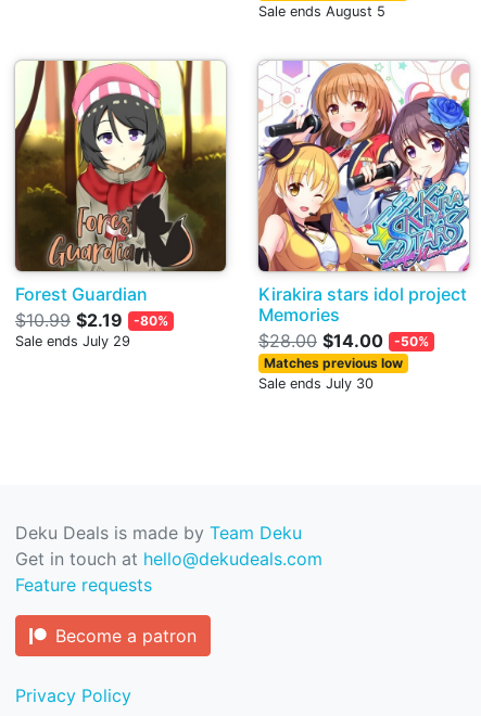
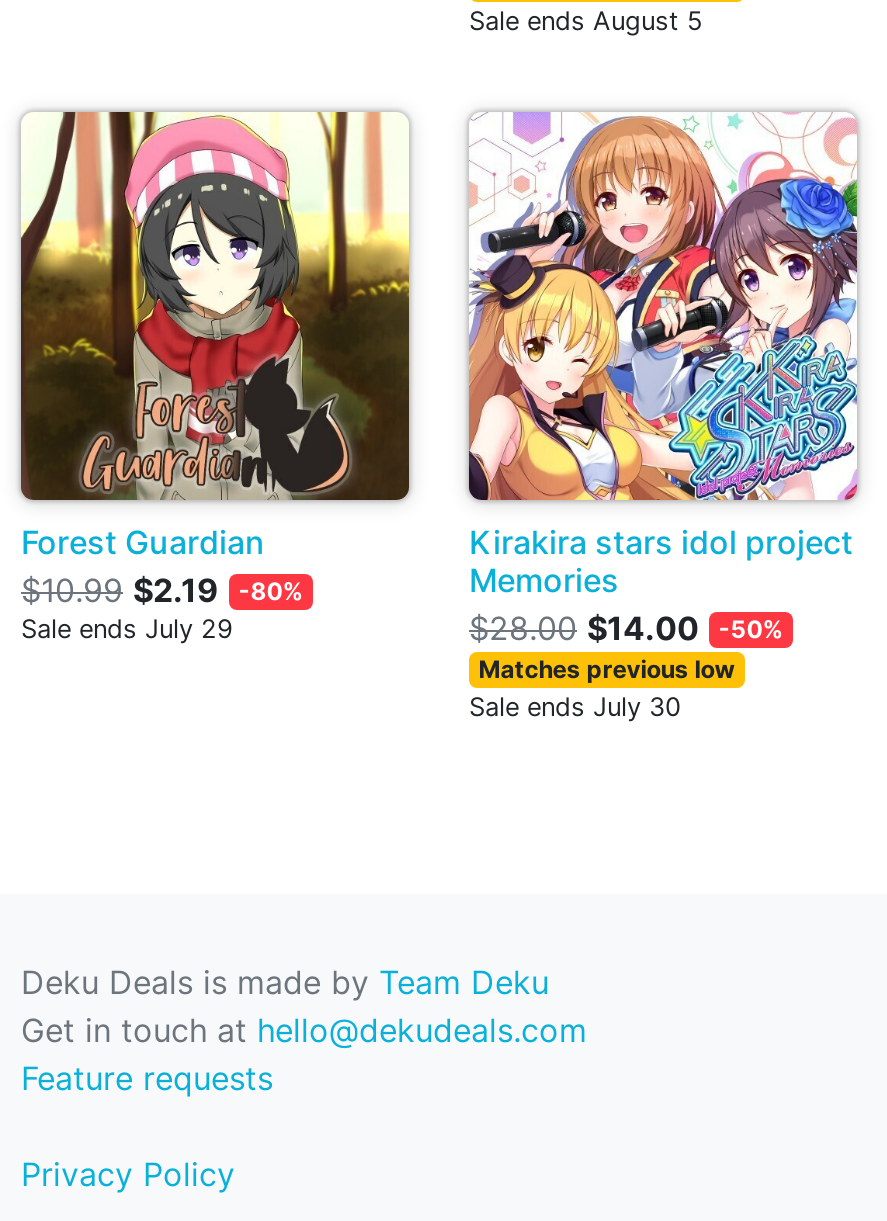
- Become a patron
